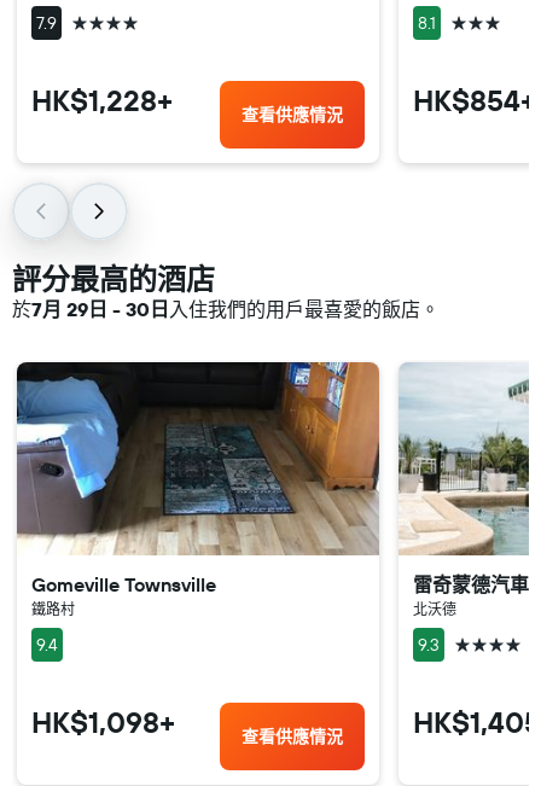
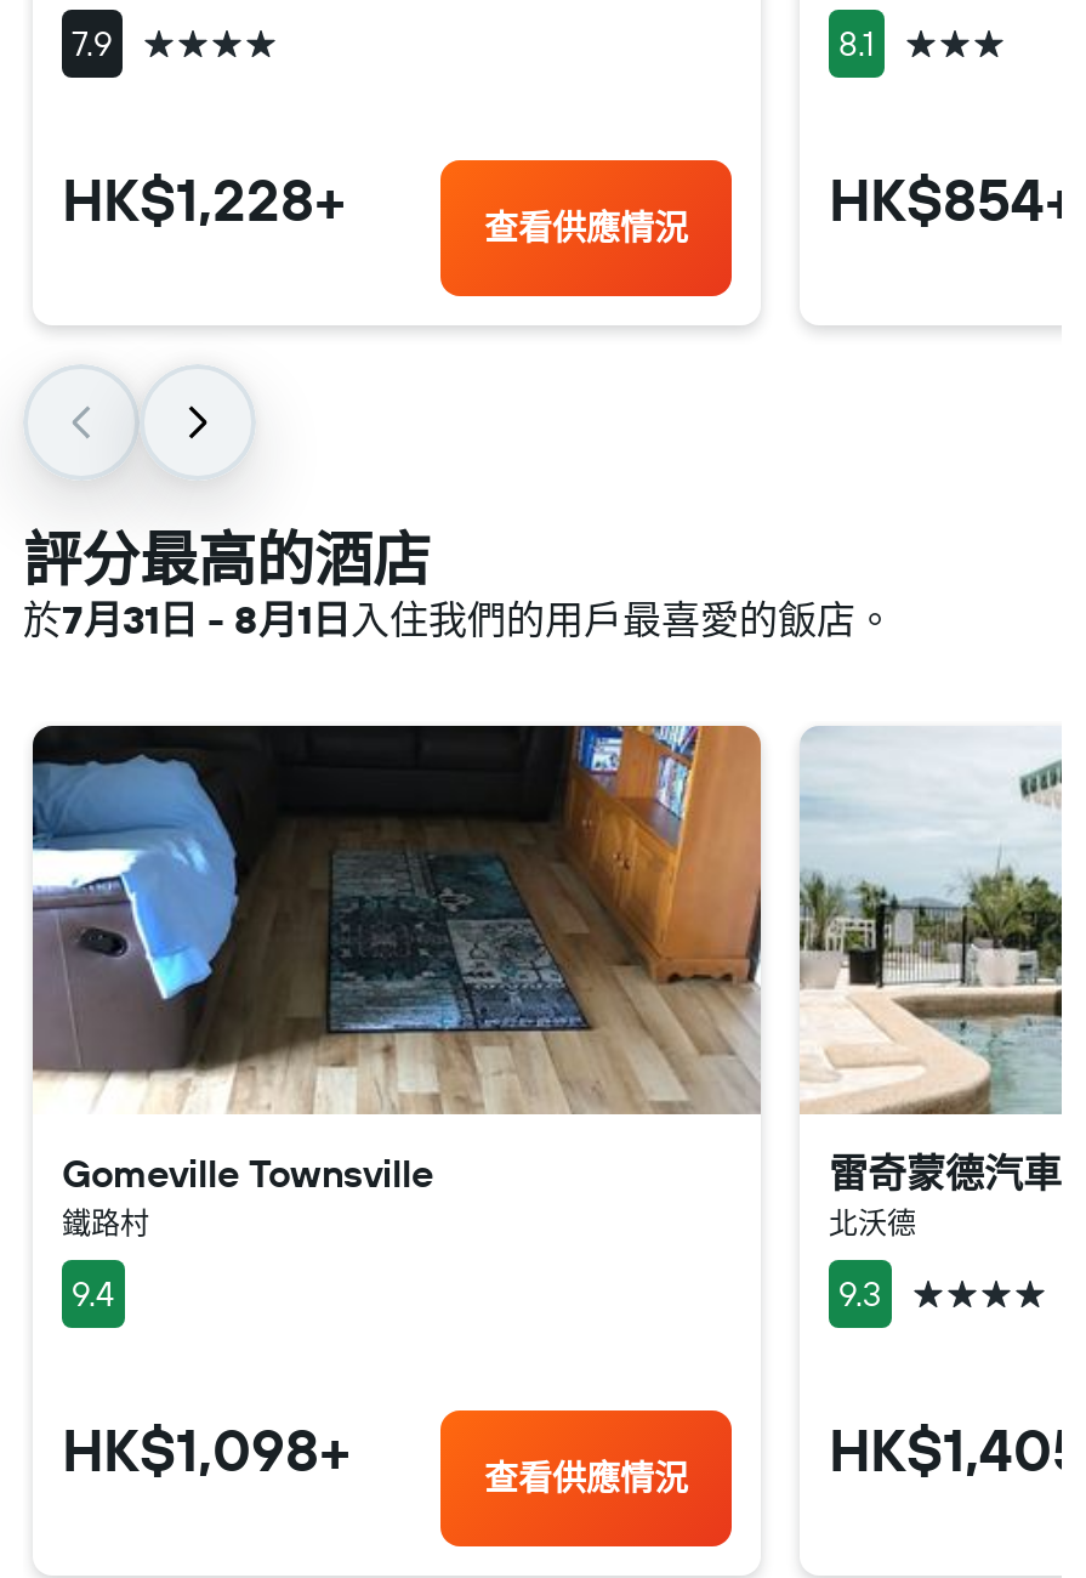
- 於7月 29日 - 30日入住我們的用戶最喜愛的飯店。
+ 於7月31日 - 8月1日入住我們的用戶最喜愛的飯店。
